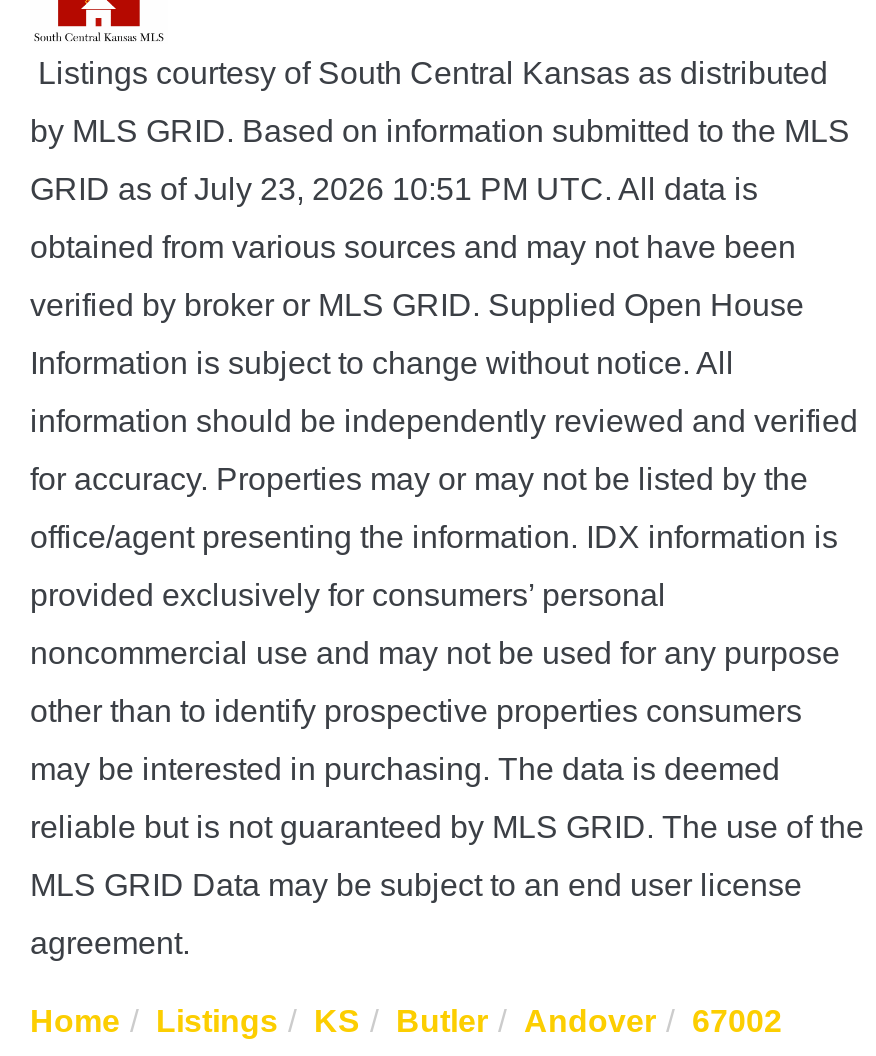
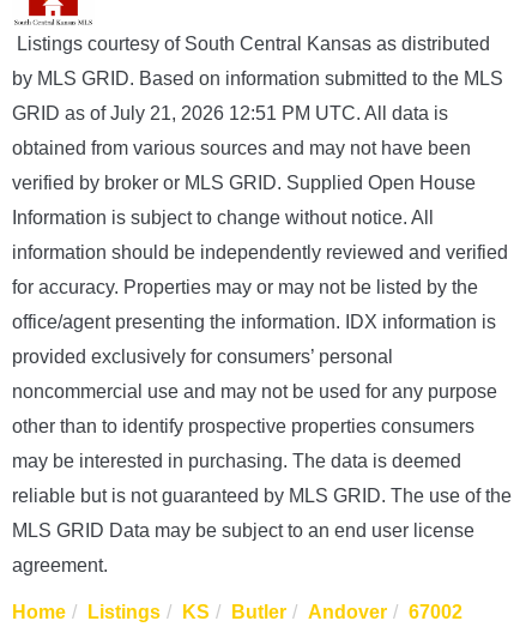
- GRID as of July 23, 2026 10:51 PM UTC. All data is
+ GRID as of July 21, 2026 12:51 PM UTC. All data is
